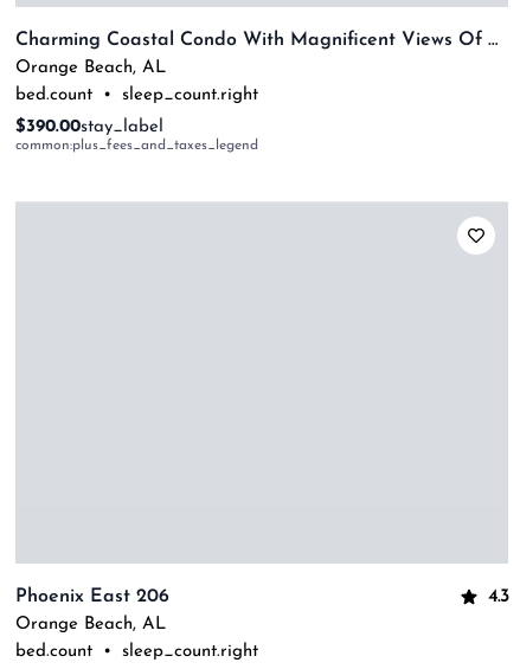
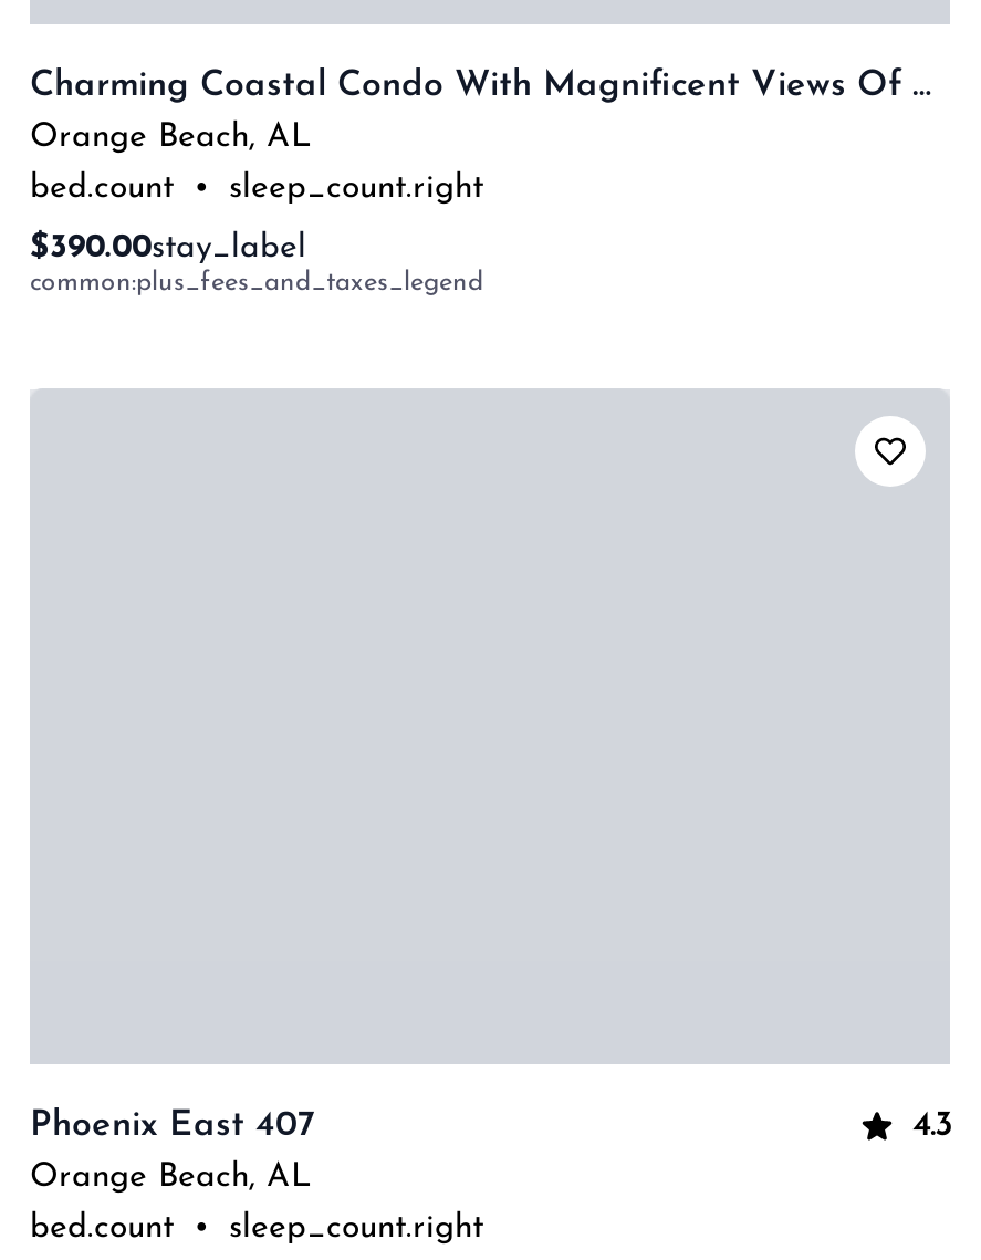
- Phoenix East 206
+ Phoenix East 407
